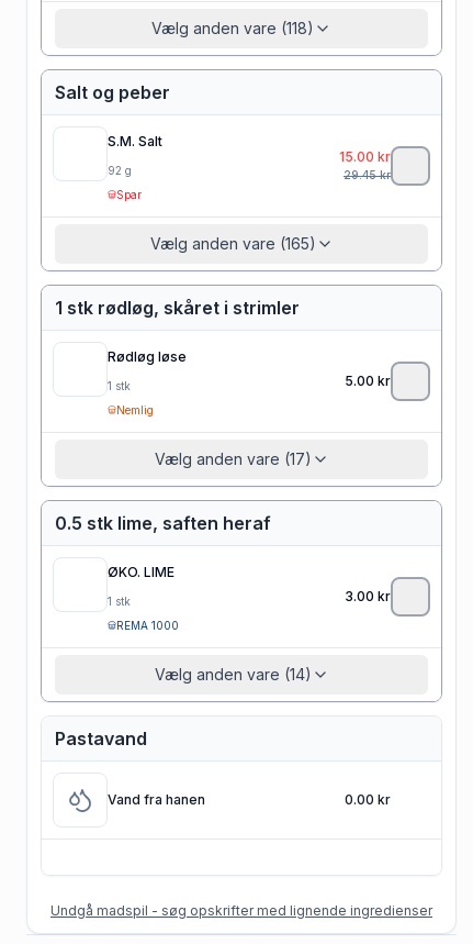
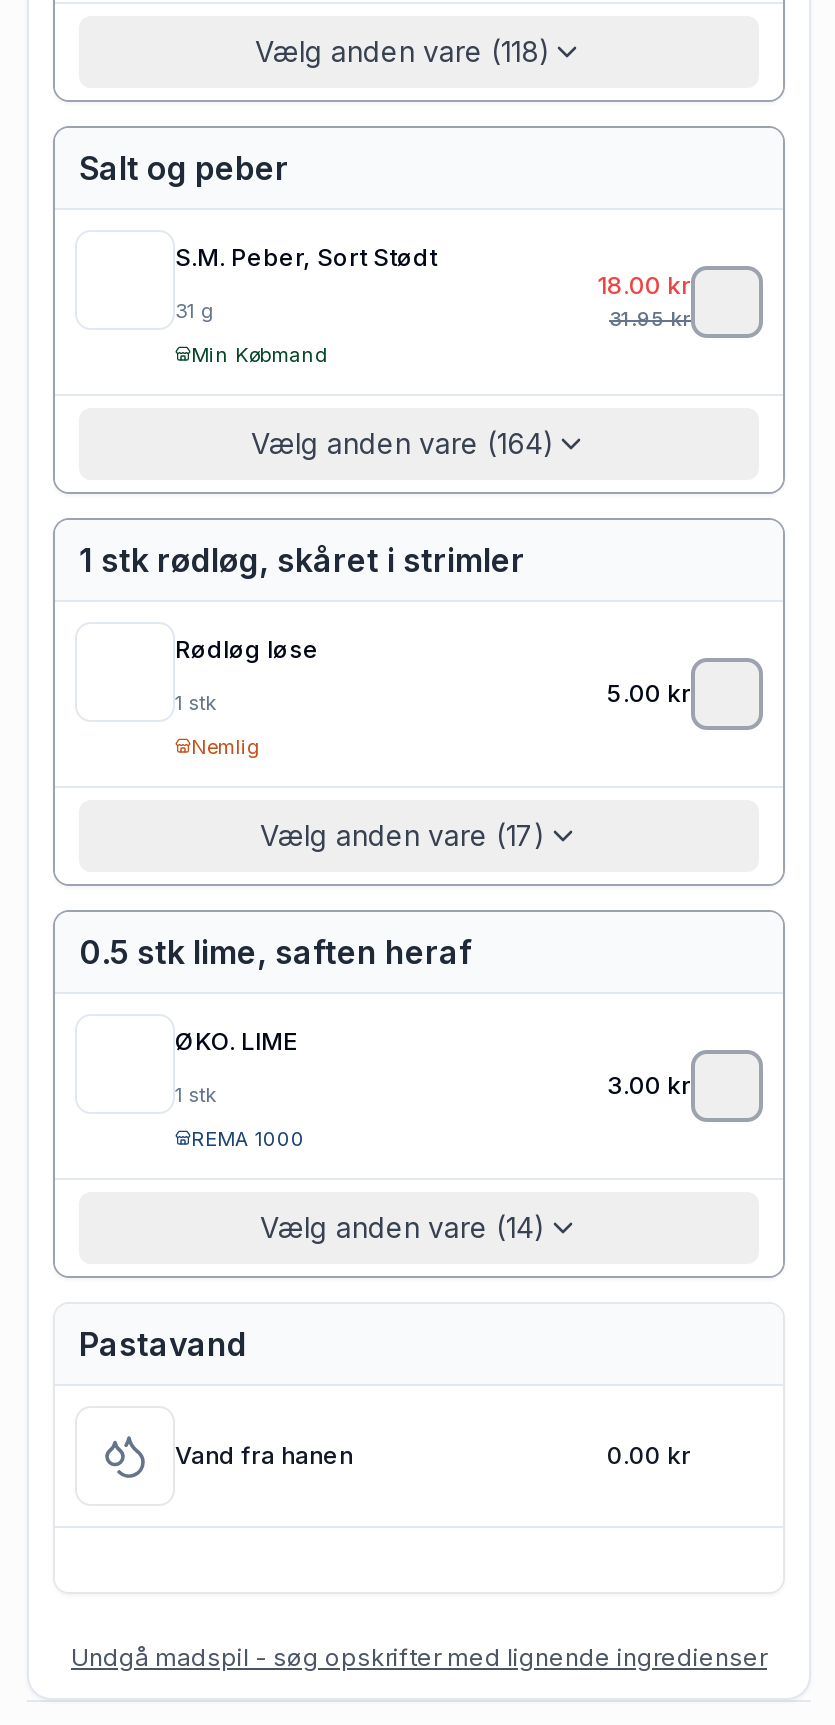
- S.M. Salt
+ S.M. Peber, Sort Stødt

- 15.00 kr
- 29.45kr
+ 18.00 kr
+ 31.95kr

- 92 g
+ 31 g

- Spar
+ Min Købmand

- Vælg anden vare (165)
+ Vælg anden vare (164)
